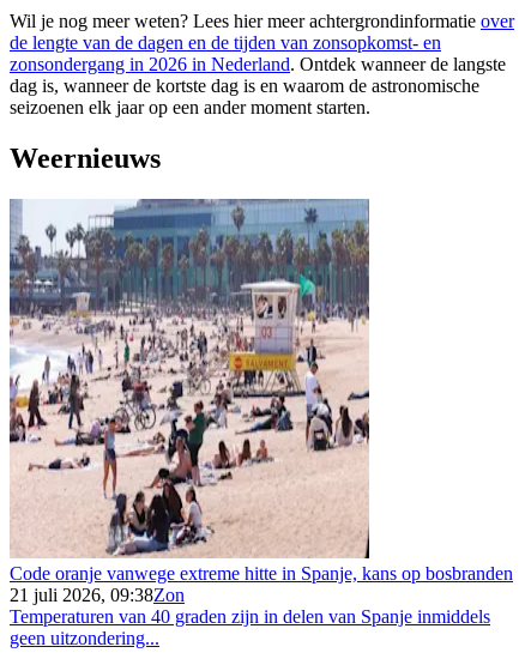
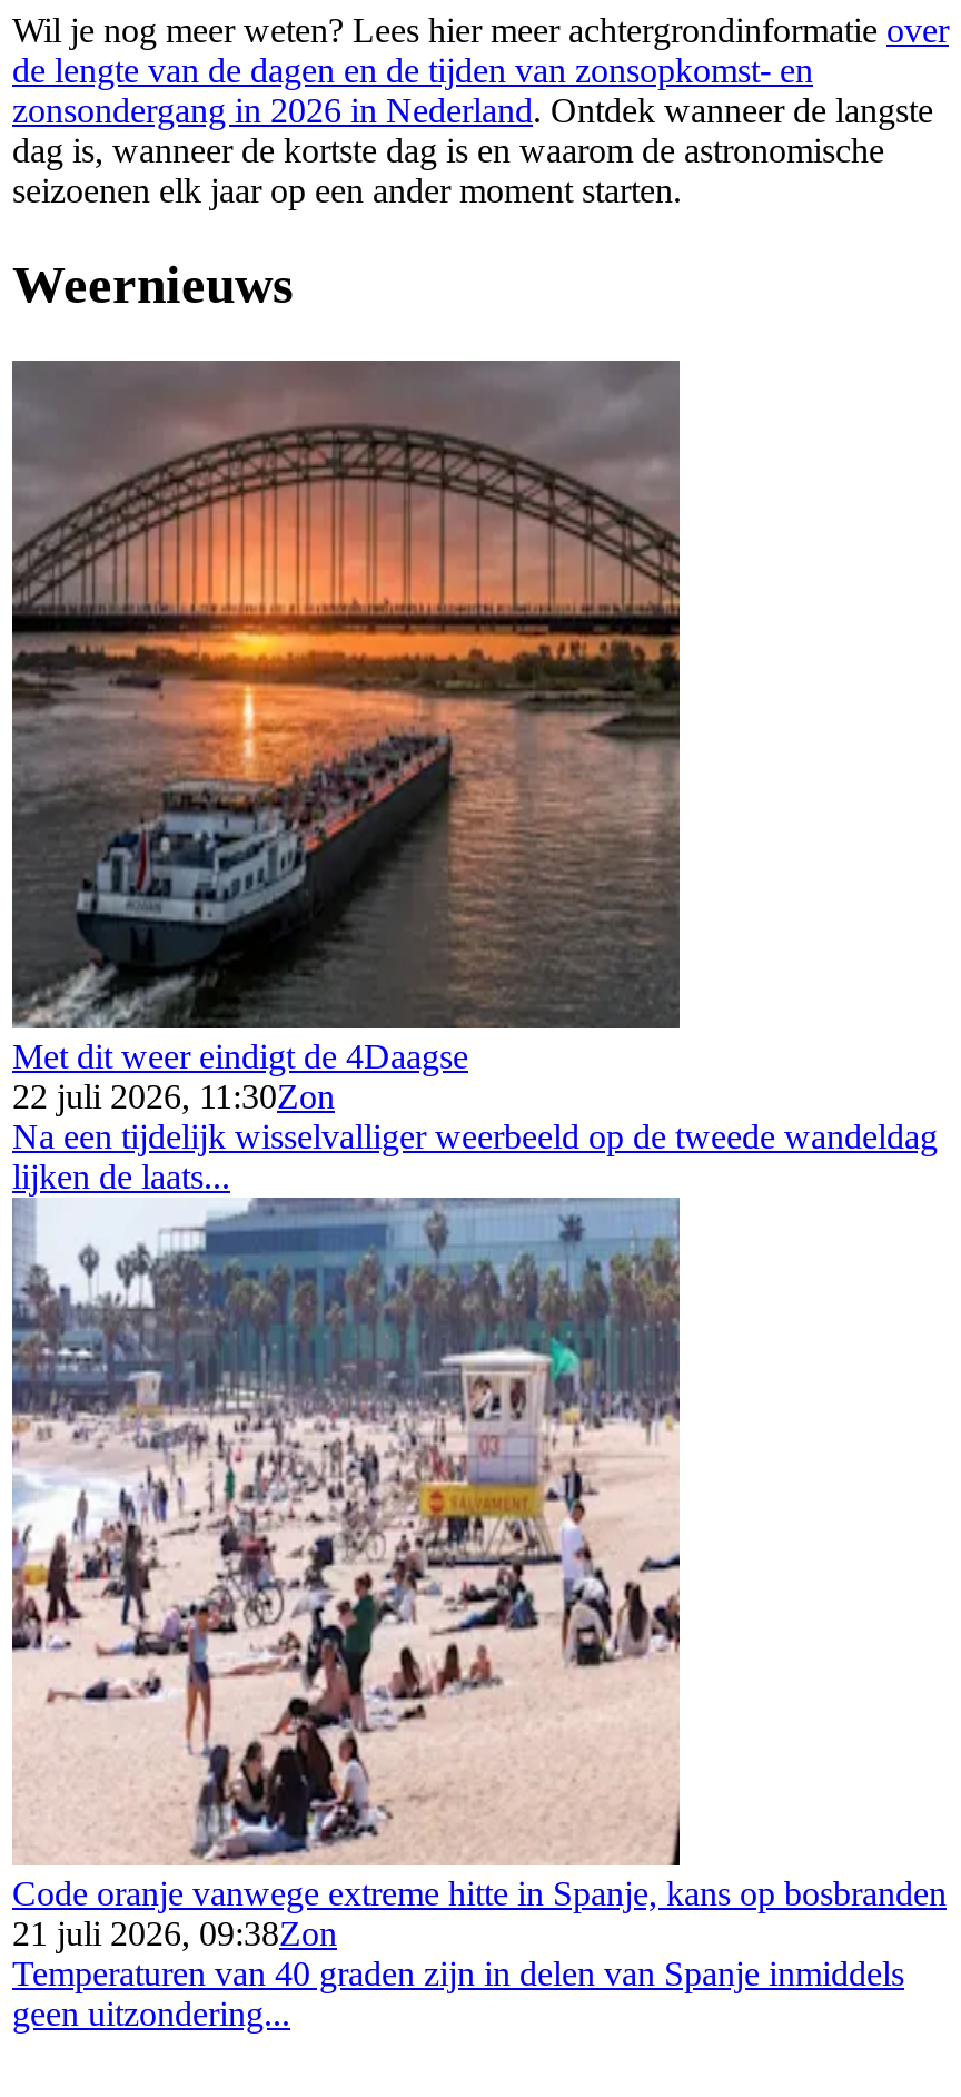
+ [image]
+ Met dit weer eindigt de 4Daagse
+ 22 juli 2026, 11:30Zon
+ Na een tijdelijk wisselvalliger weerbeeld op de tweede wandeldag
+ lijken de laats...
